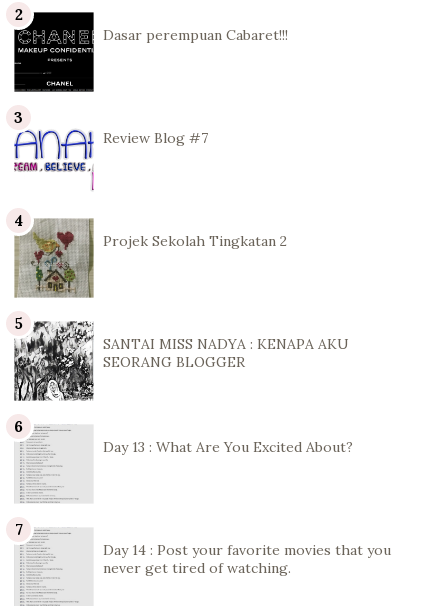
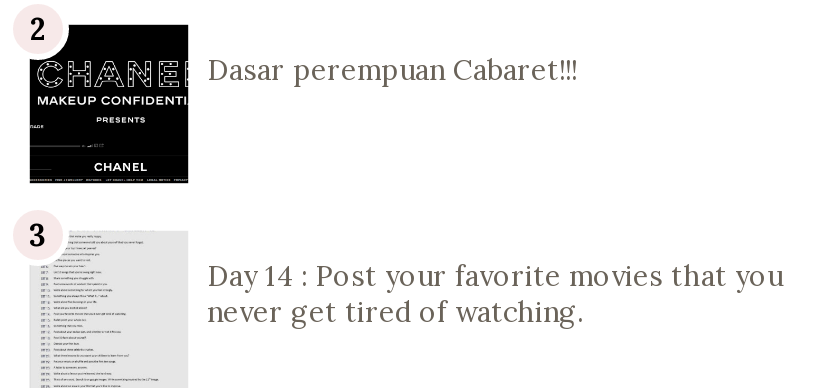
- [image]
- Review Blog #7

- [image]
- Projek Sekolah Tingkatan 2

- [image]
- SANTAI MISS NADYA : KENAPA AKU
- SEORANG BLOGGER

- Day 13 : What Are You Excited About?
